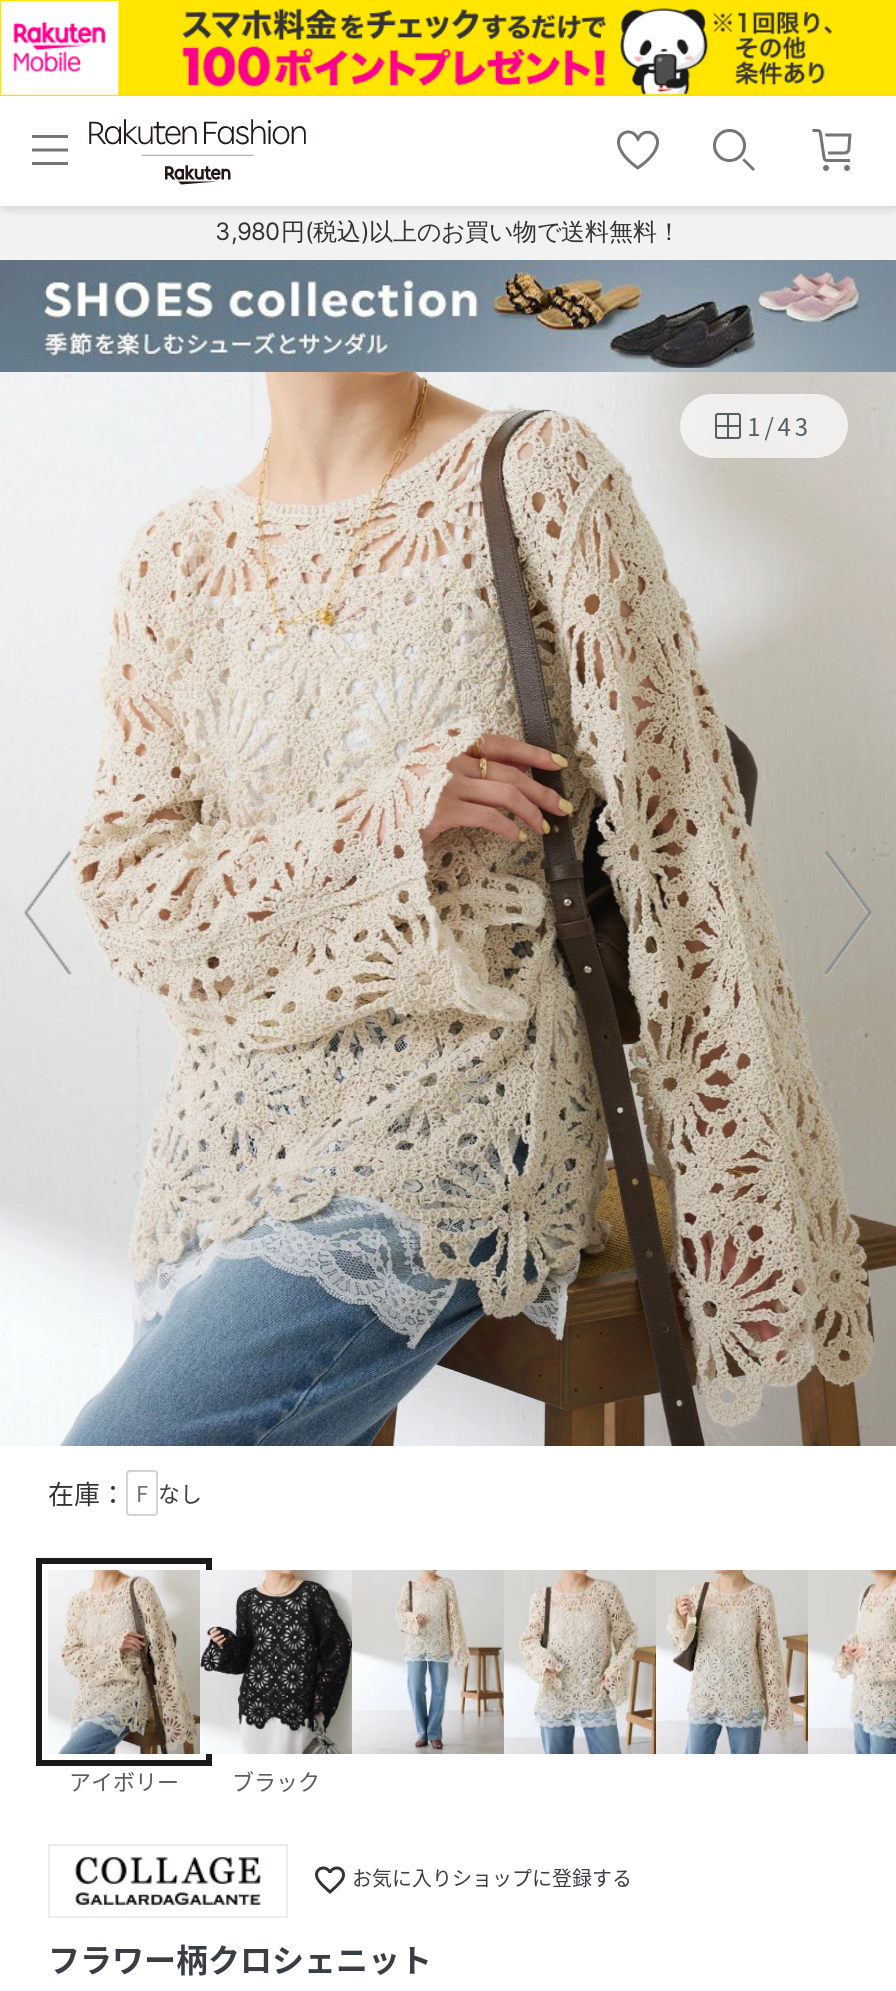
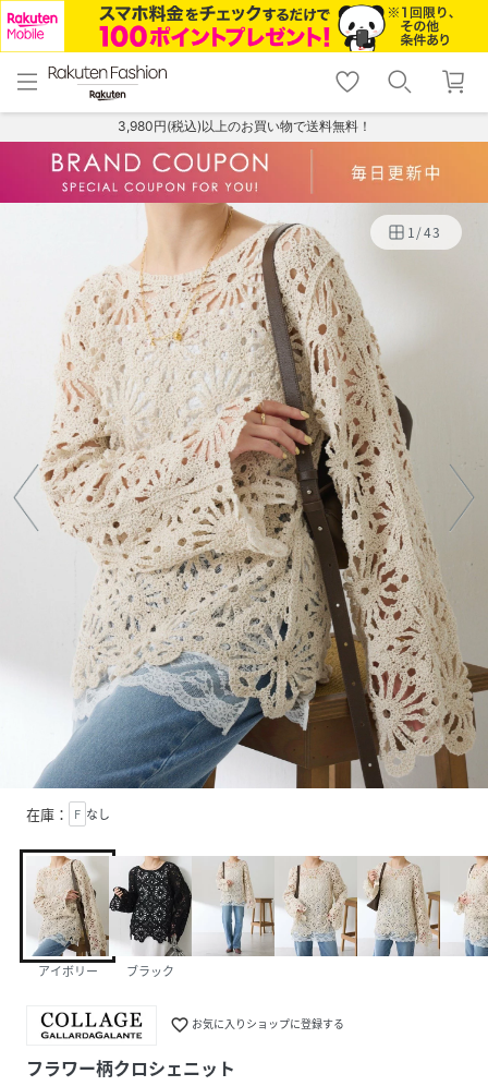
- [image]
+ [image]
